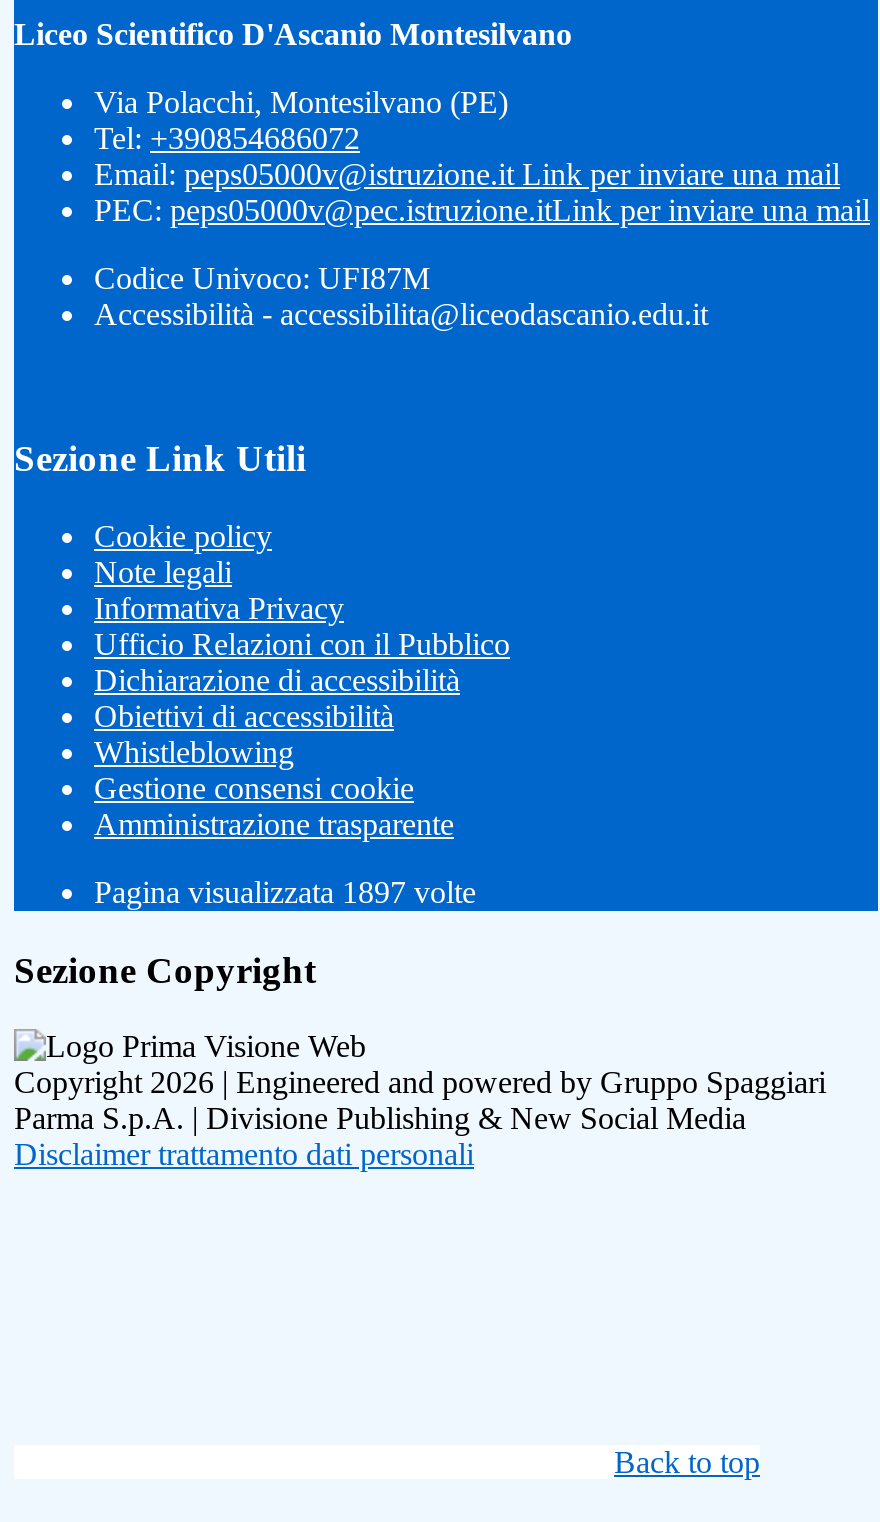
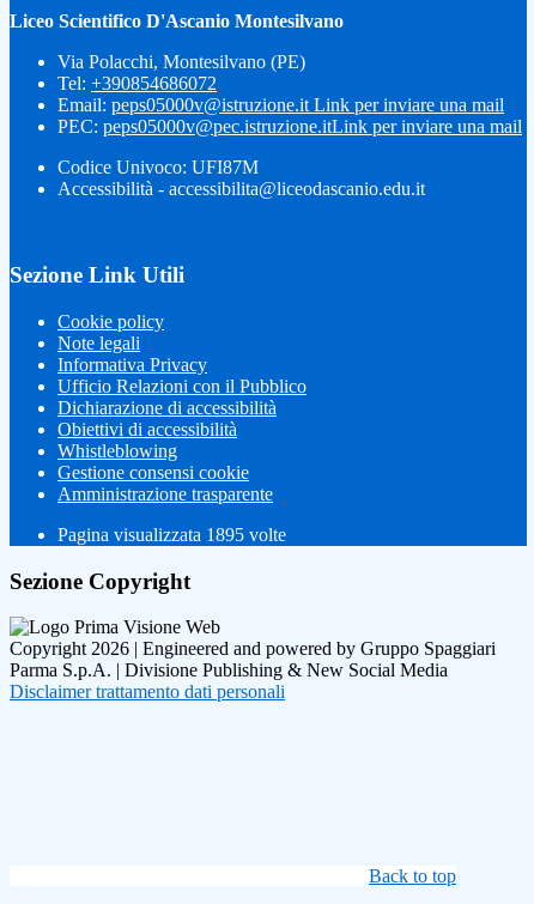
- Pagina visualizzata 1897 volte
+ Pagina visualizzata 1895 volte
